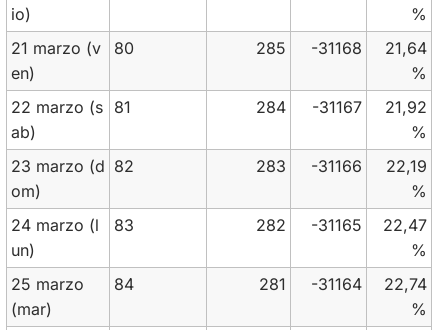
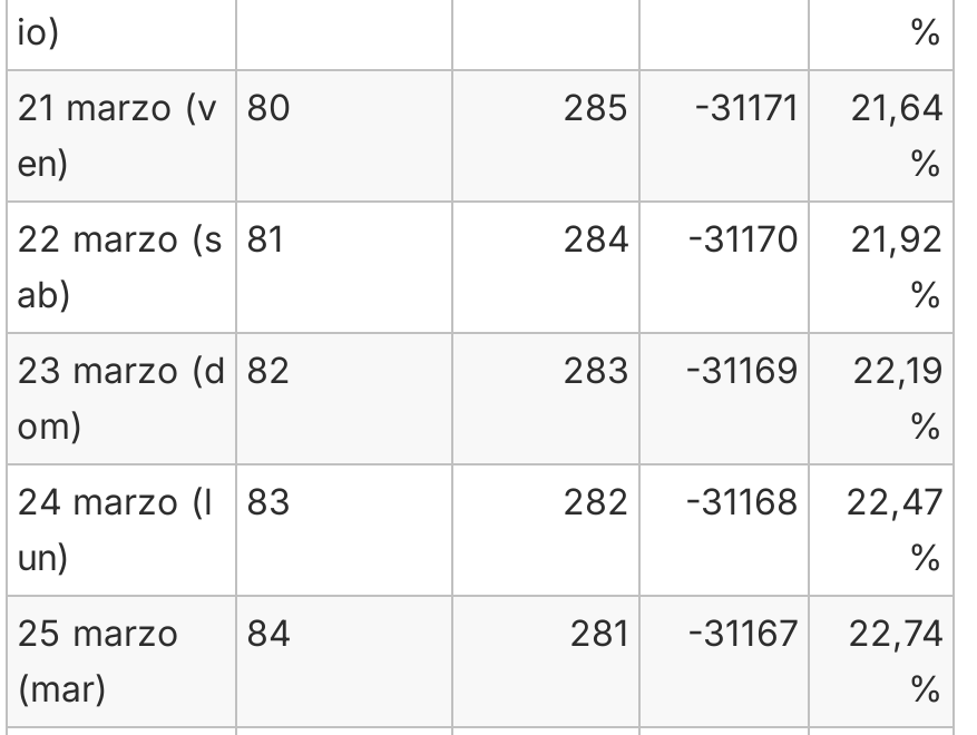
- 285 -31168 21,64
+ 285 -31171 21,64

- 284 -31167 21,92
+ 284 -31170 21,92

- 283 -31166 22,19
+ 283 -31169 22,19

- 282 -31165 22,47
+ 282 -31168 22,47

- 281 -31164 22,74
+ 281 -31167 22,74
